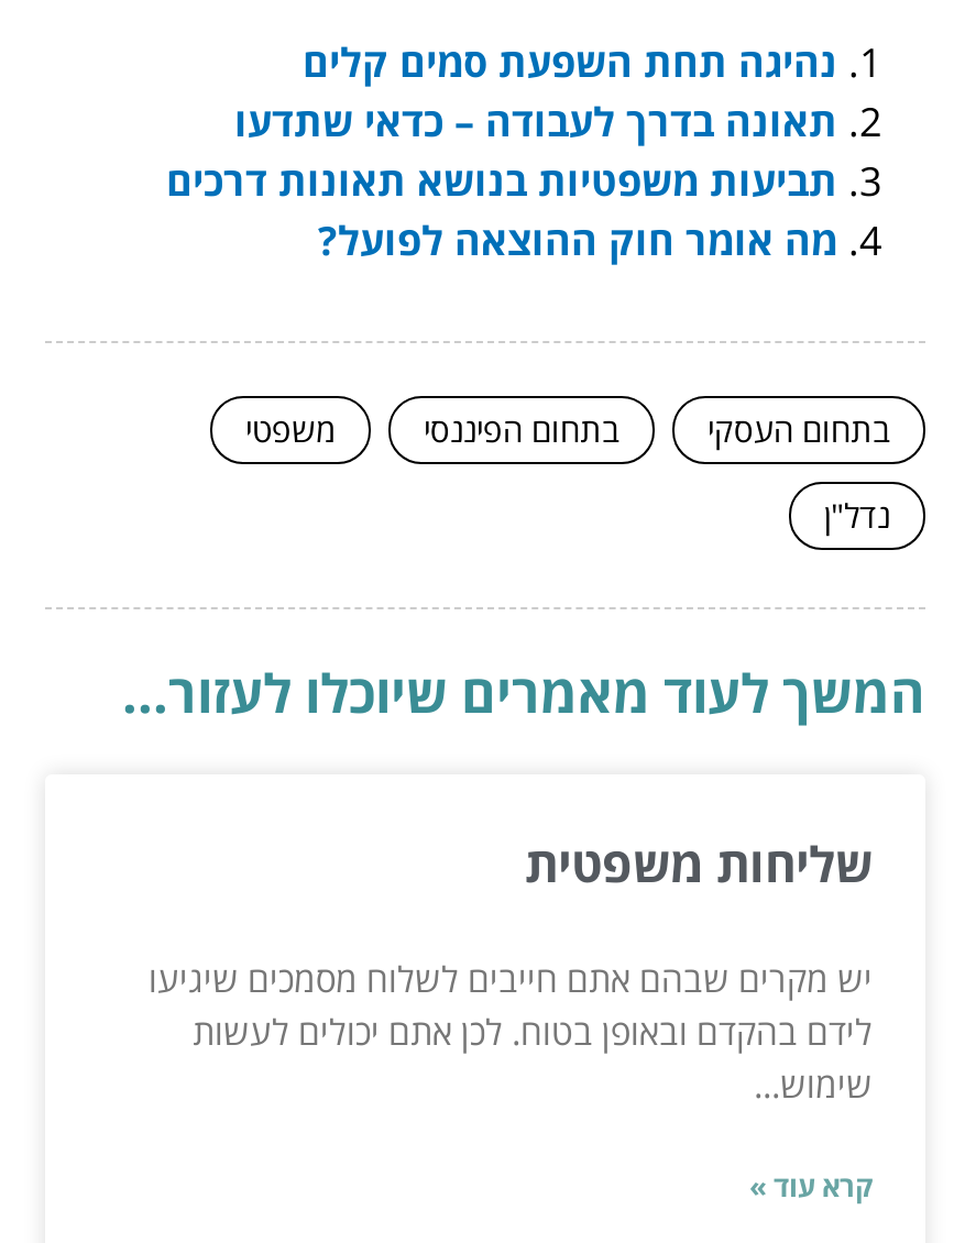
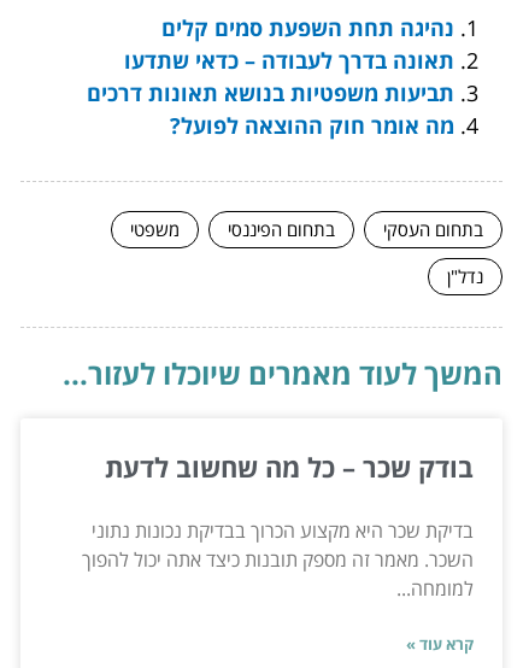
- שליחות משפטית
+ בודק שכר – כל מה שחשוב לדעת

- יש מקרים שבהם אתם חייבים לשלוח מסמכים שיגיעו
- לידם בהקדם ובאופן בטוח. לכן אתם יכולים לעשות
- שימוש...
+ בדיקת שכר היא מקצוע הכרוך בבדיקת נכונות נתוני
+ השכר. מאמר זה מספק תובנות כיצד אתה יכול להפוך
+ למומחה...
